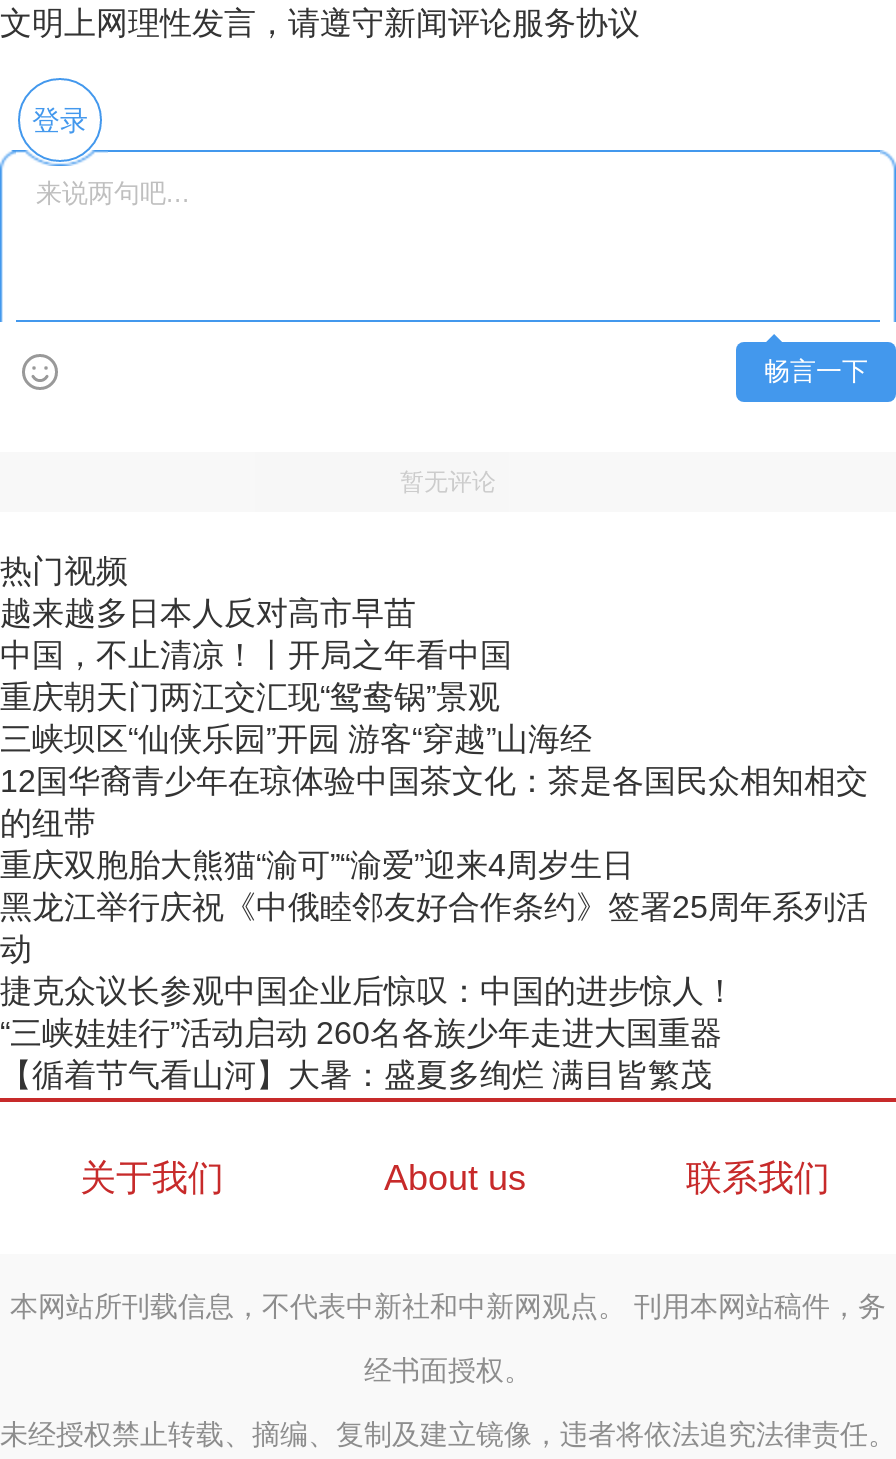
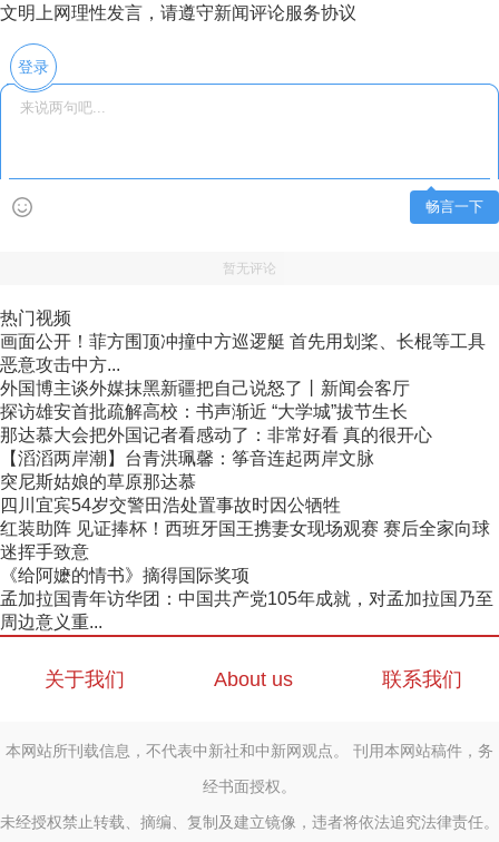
- 越来越多日本人反对高市早苗
- 中国，不止清凉！丨开局之年看中国
- 重庆朝天门两江交汇现“鸳鸯锅”景观
- 三峡坝区“仙侠乐园”开园 游客“穿越”山海经
- 12国华裔青少年在琼体验中国茶文化：茶是各国民众相知相交
- 的纽带
- 重庆双胞胎大熊猫“渝可”“渝爱”迎来4周岁生日
- 黑龙江举行庆祝《中俄睦邻友好合作条约》签署25周年系列活
- 动
- 捷克众议长参观中国企业后惊叹：中国的进步惊人！
- “三峡娃娃行”活动启动 260名各族少年走进大国重器
- 【循着节气看山河】大暑：盛夏多绚烂 满目皆繁茂
+ 画面公开！菲方围顶冲撞中方巡逻艇 首先用划桨、长棍等工具
+ 恶意攻击中方...
+ 外国博主谈外媒抹黑新疆把自己说怒了丨新闻会客厅
+ 探访雄安首批疏解高校：书声渐近 “大学城”拔节生长
+ 那达慕大会把外国记者看感动了：非常好看 真的很开心
+ 【滔滔两岸潮】台青洪珮馨：筝音连起两岸文脉
+ 突尼斯姑娘的草原那达慕
+ 四川宜宾54岁交警田浩处置事故时因公牺牲
+ 红装助阵 见证捧杯！西班牙国王携妻女现场观赛 赛后全家向球
+ 迷挥手致意
+ 《给阿嬷的情书》摘得国际奖项
+ 孟加拉国青年访华团：中国共产党105年成就，对孟加拉国乃至
+ 周边意义重...
